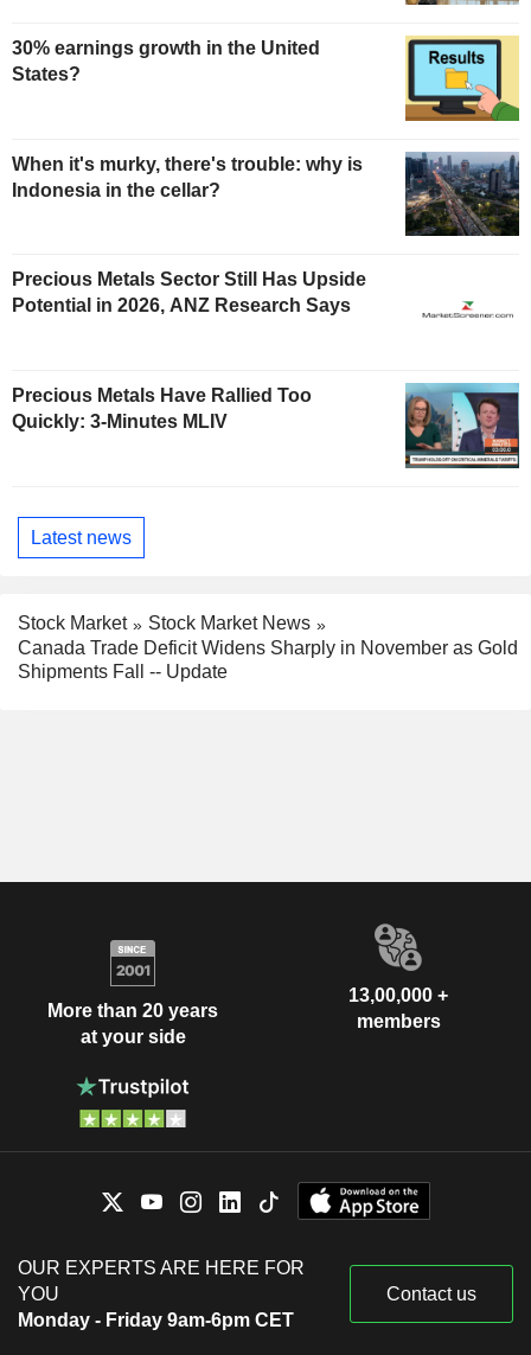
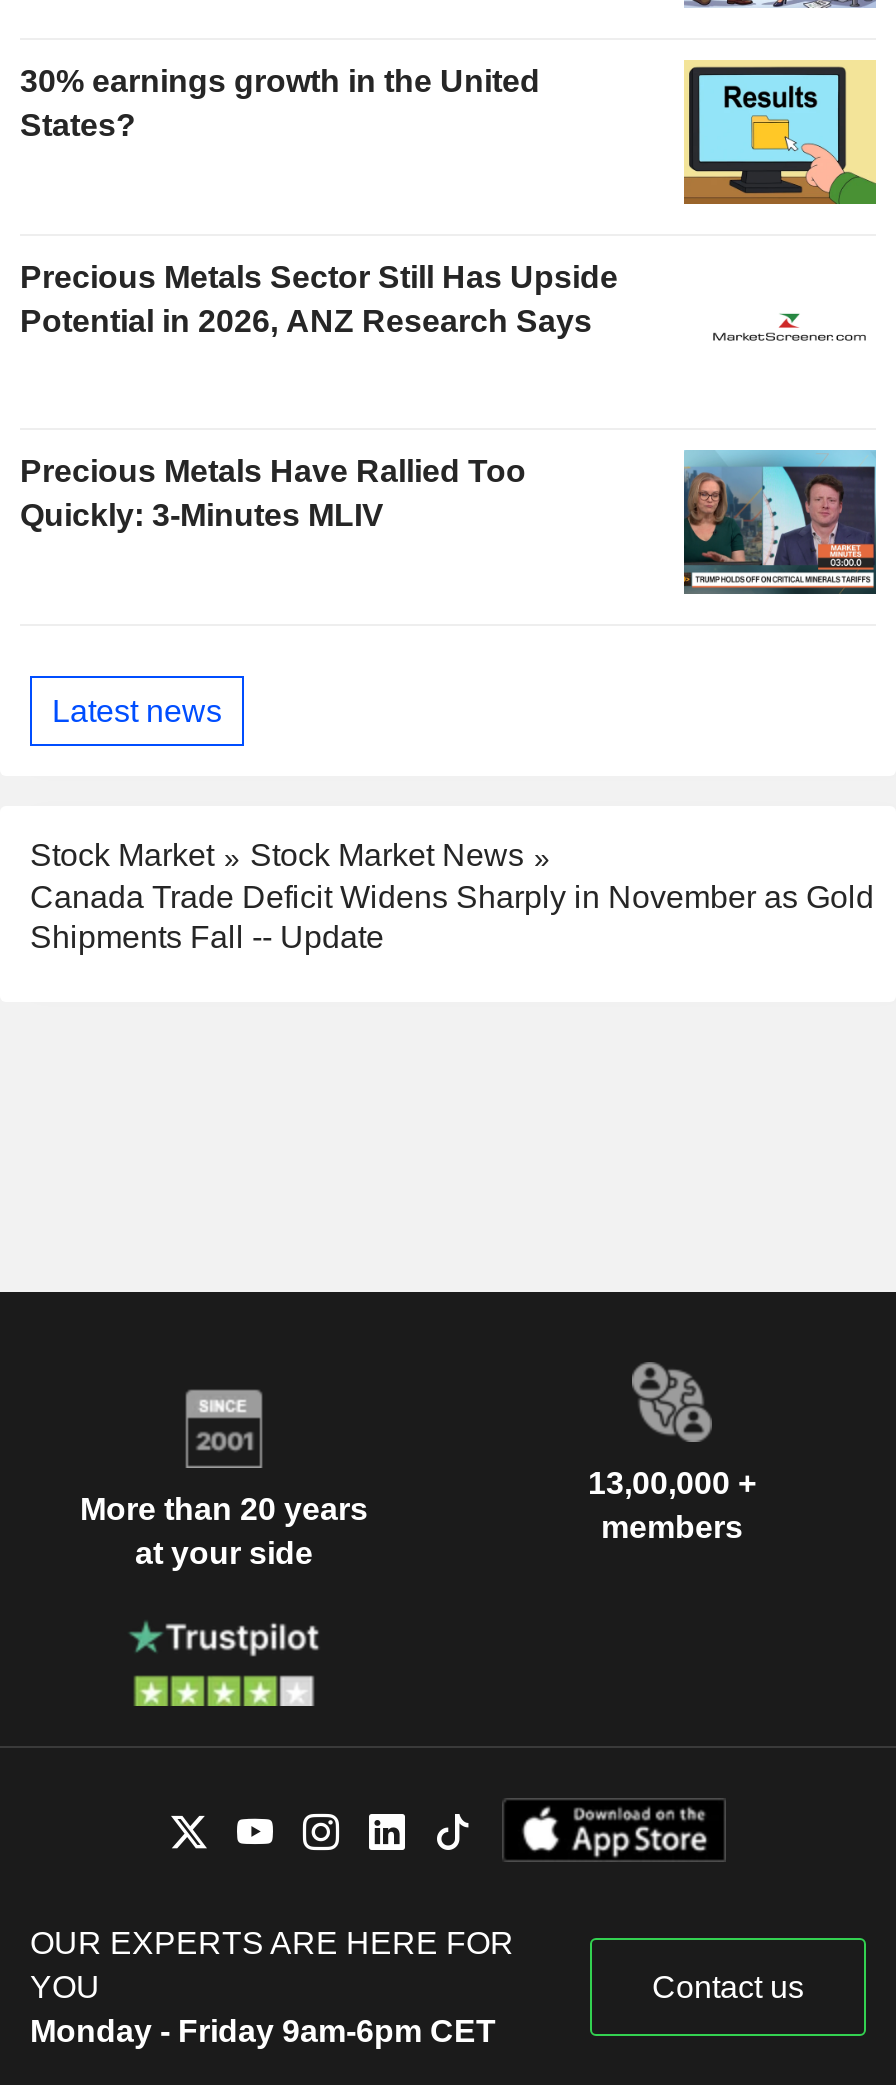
- [image]
- When it's murky, there's trouble: why is
- Indonesia in the cellar?
